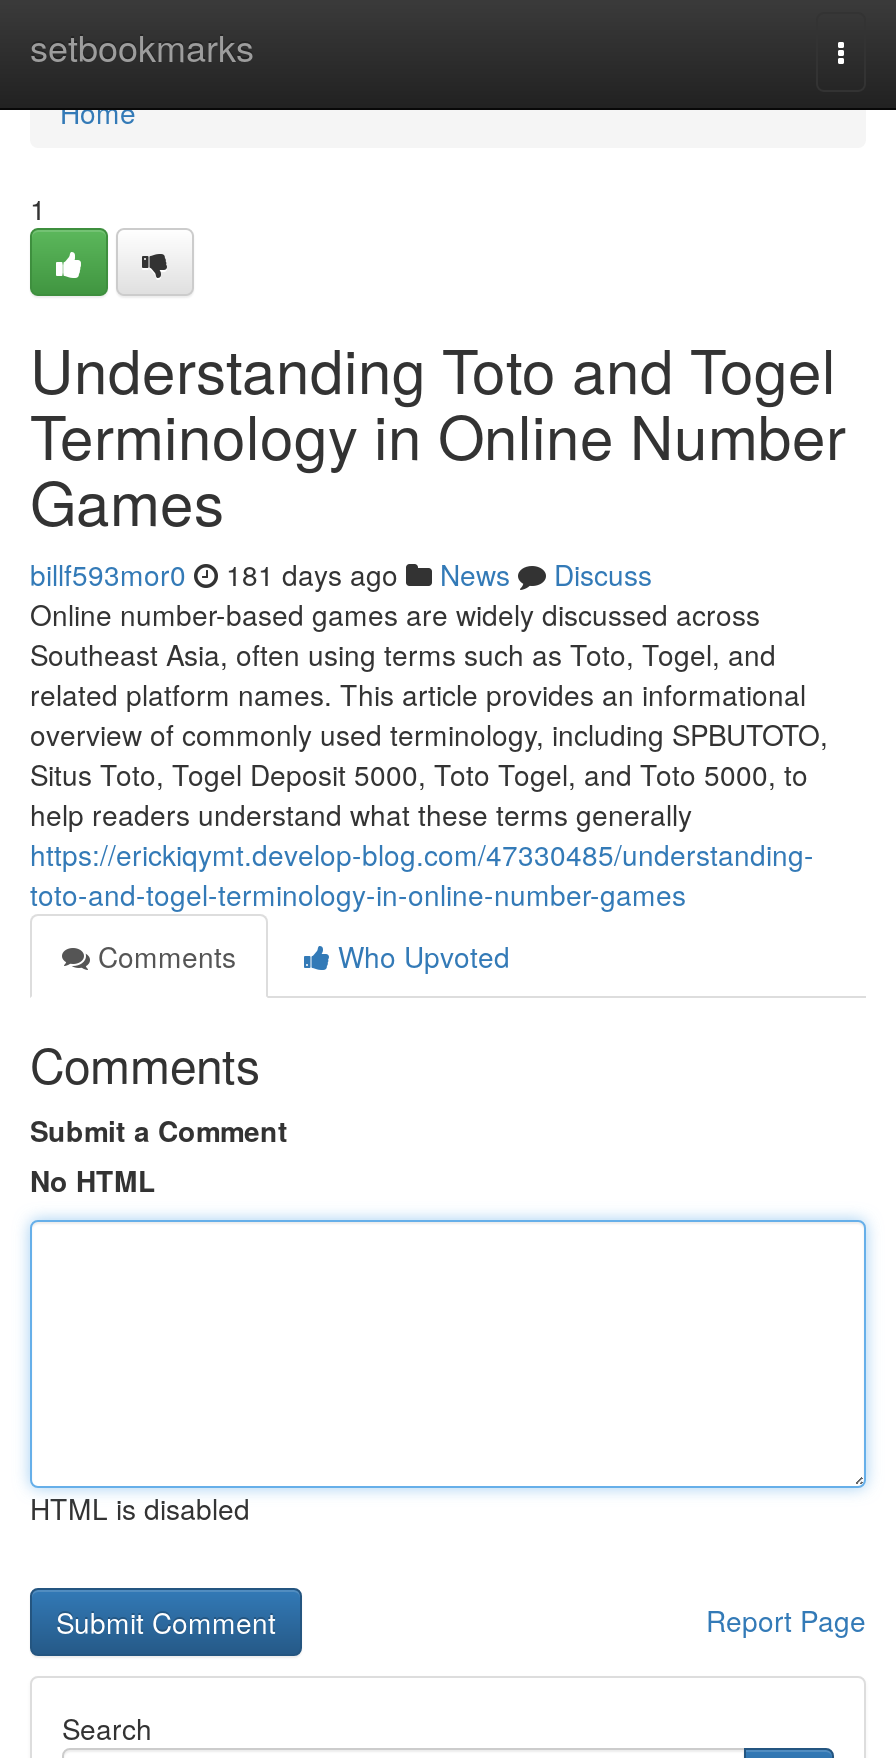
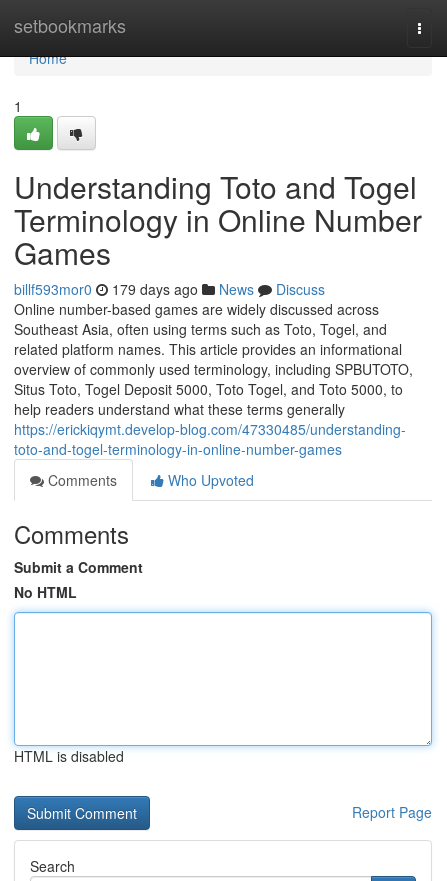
- billf593mor0 181 days ago News Discuss
+ billf593mor0 179 days ago News Discuss
